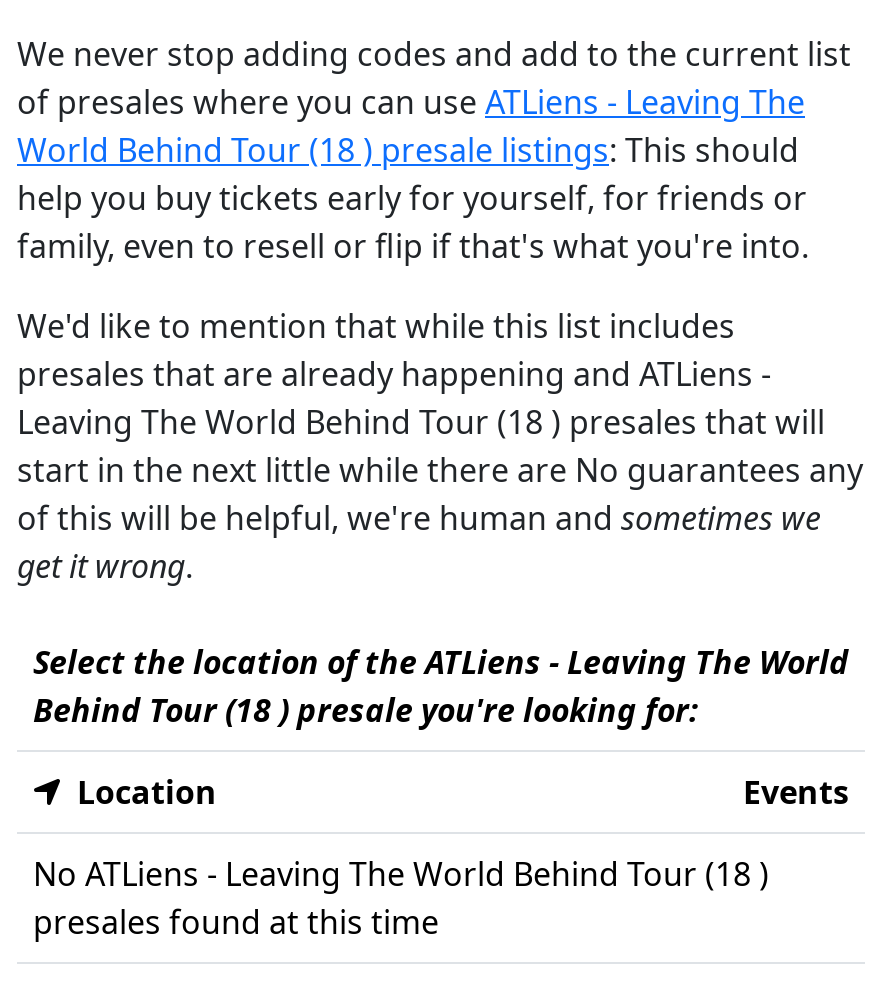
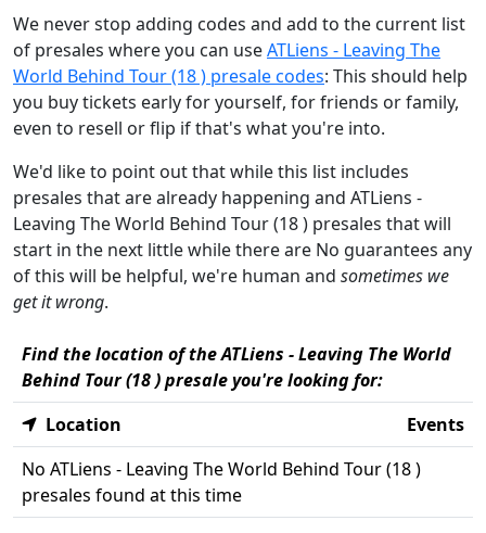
- World Behind Tour (18 ) presale listings: This should
- help you buy tickets early for yourself, for friends or
- family, even to resell or flip if that's what you're into.
+ World Behind Tour (18 ) presale codes: This should help
+ you buy tickets early for yourself, for friends or family,
+ even to resell or flip if that's what you're into.

- We'd like to mention that while this list includes
+ We'd like to point out that while this list includes

- Select the location of the ATLiens - Leaving The World
+ Find the location of the ATLiens - Leaving The World
